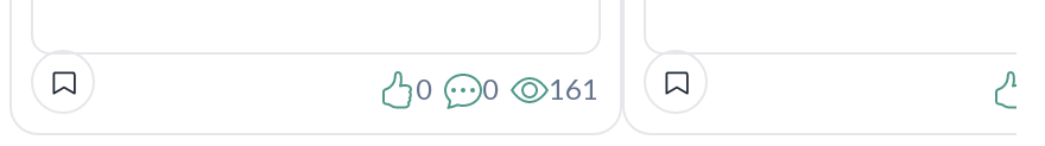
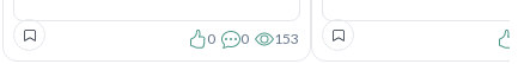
- 161
+ 153
